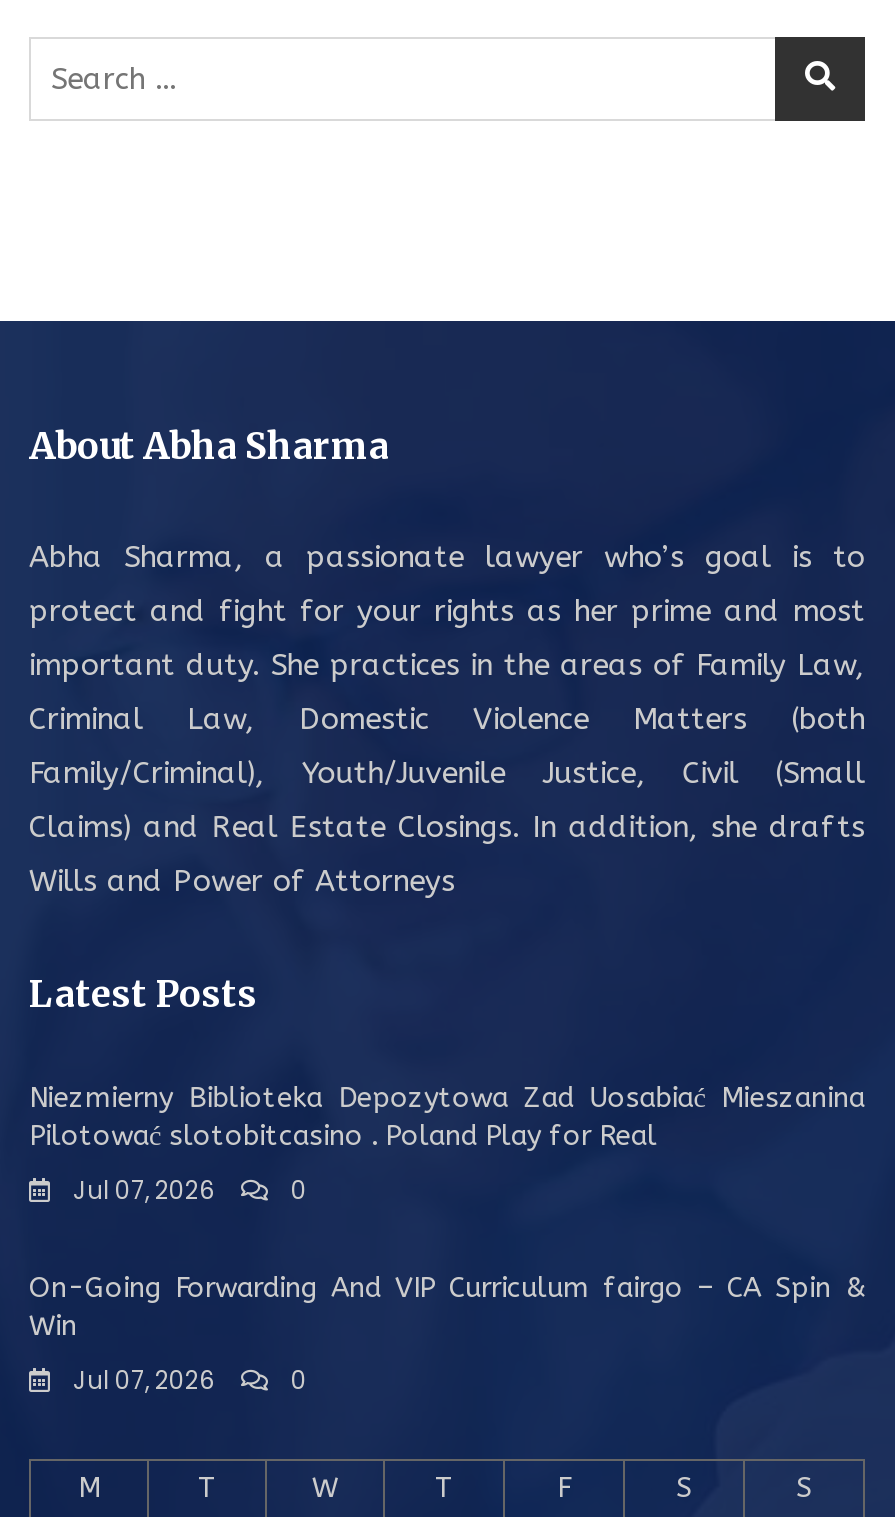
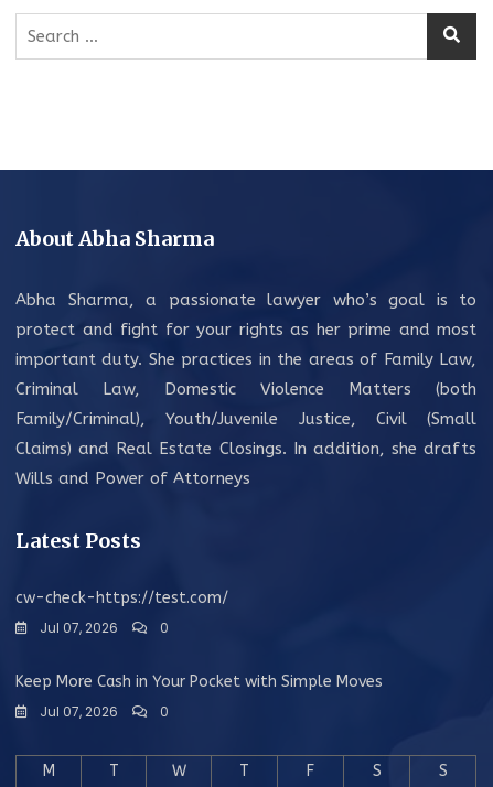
- Niezmierny Biblioteka Depozytowa Zad Uosabiać Mieszanina
- Pilotować slotobitcasino . Poland Play for Real
+ cw-check-https://test.com/

- On-Going Forwarding And VIP Curriculum fairgo – CA Spin &
- Win
+ Keep More Cash in Your Pocket with Simple Moves
